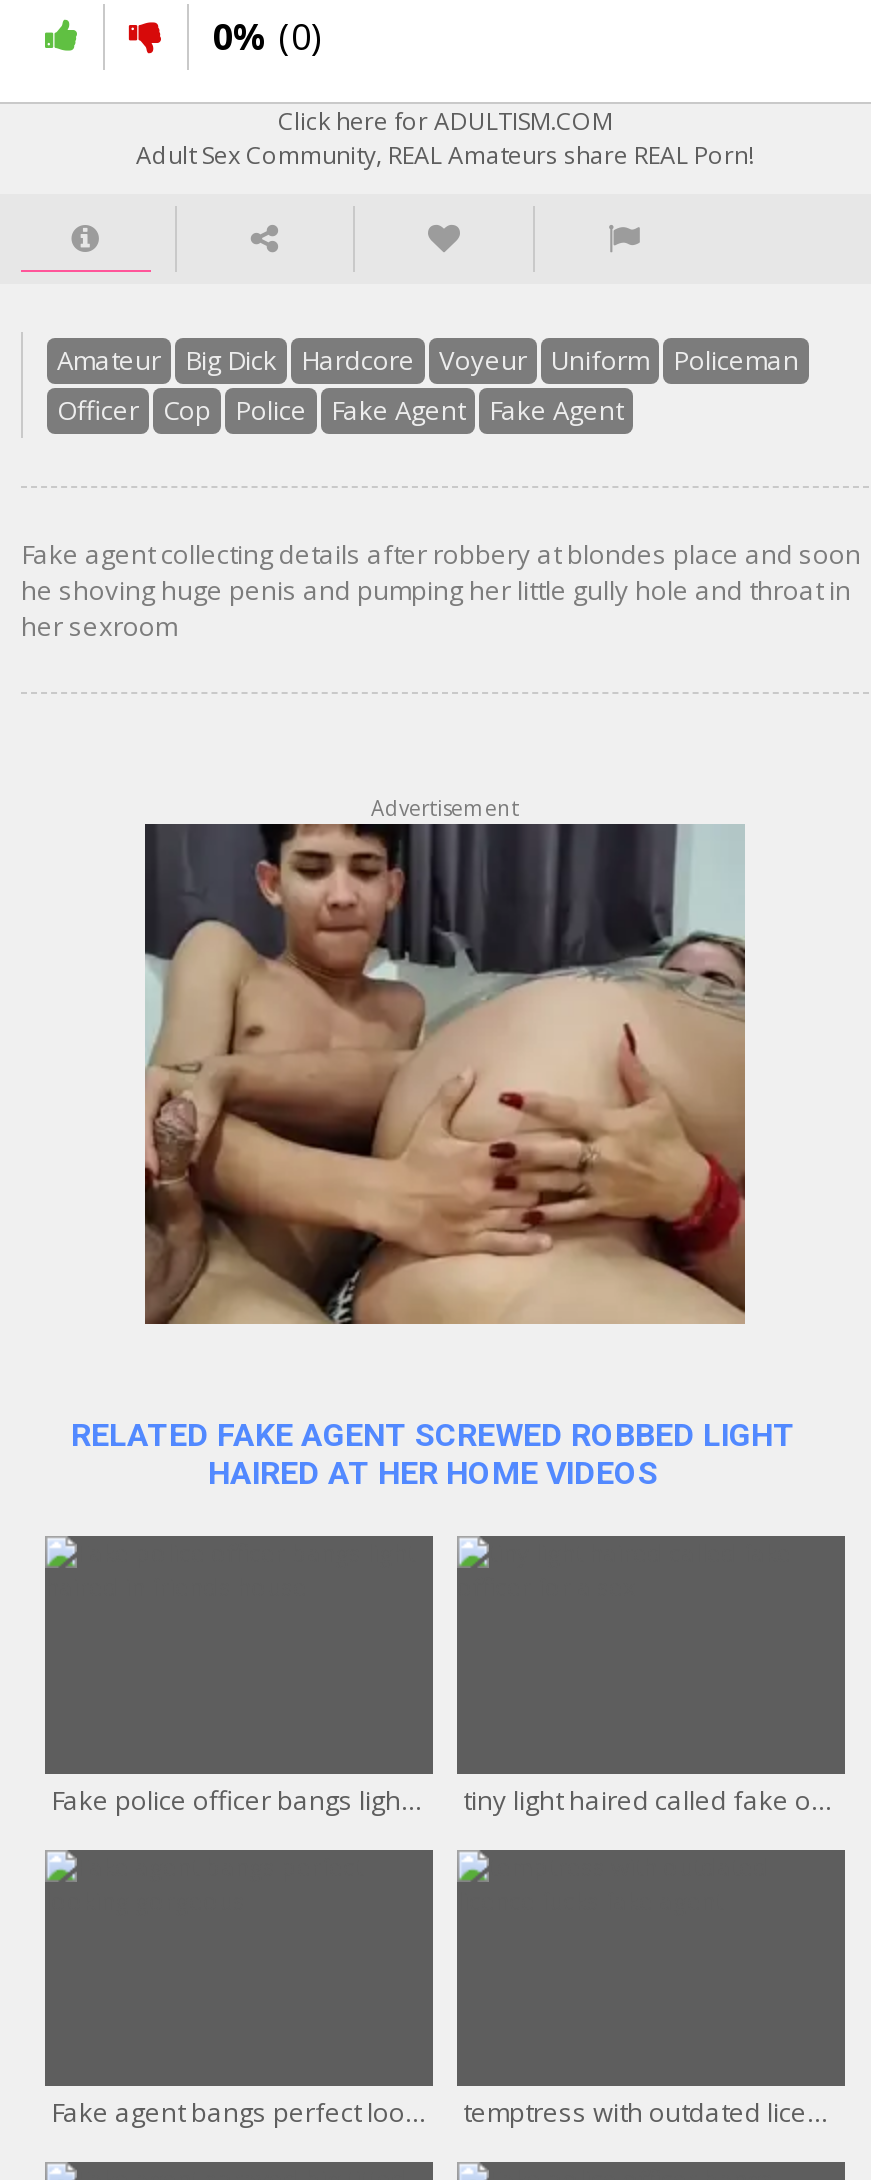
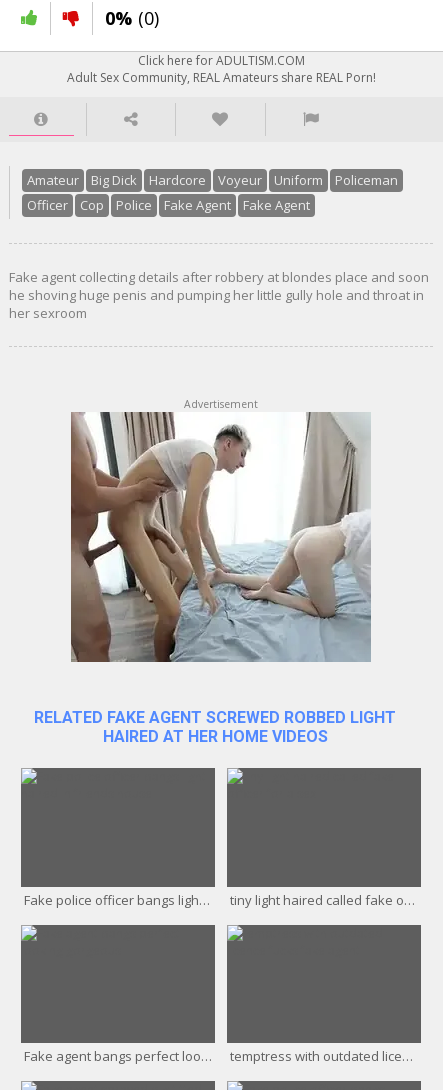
- [image]
+ [image]
